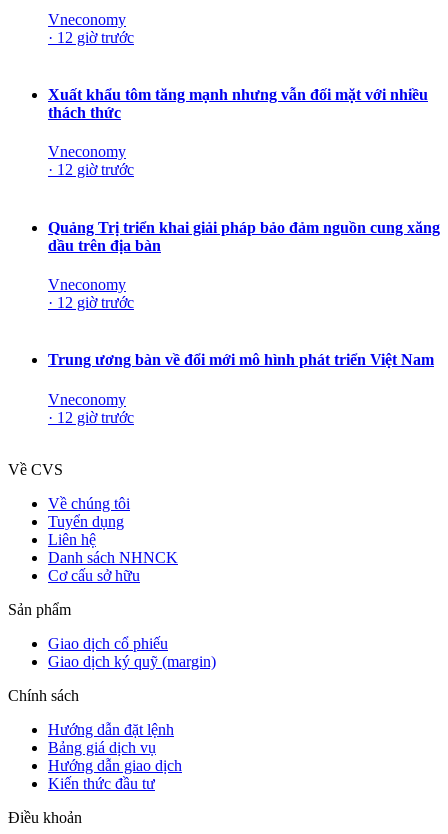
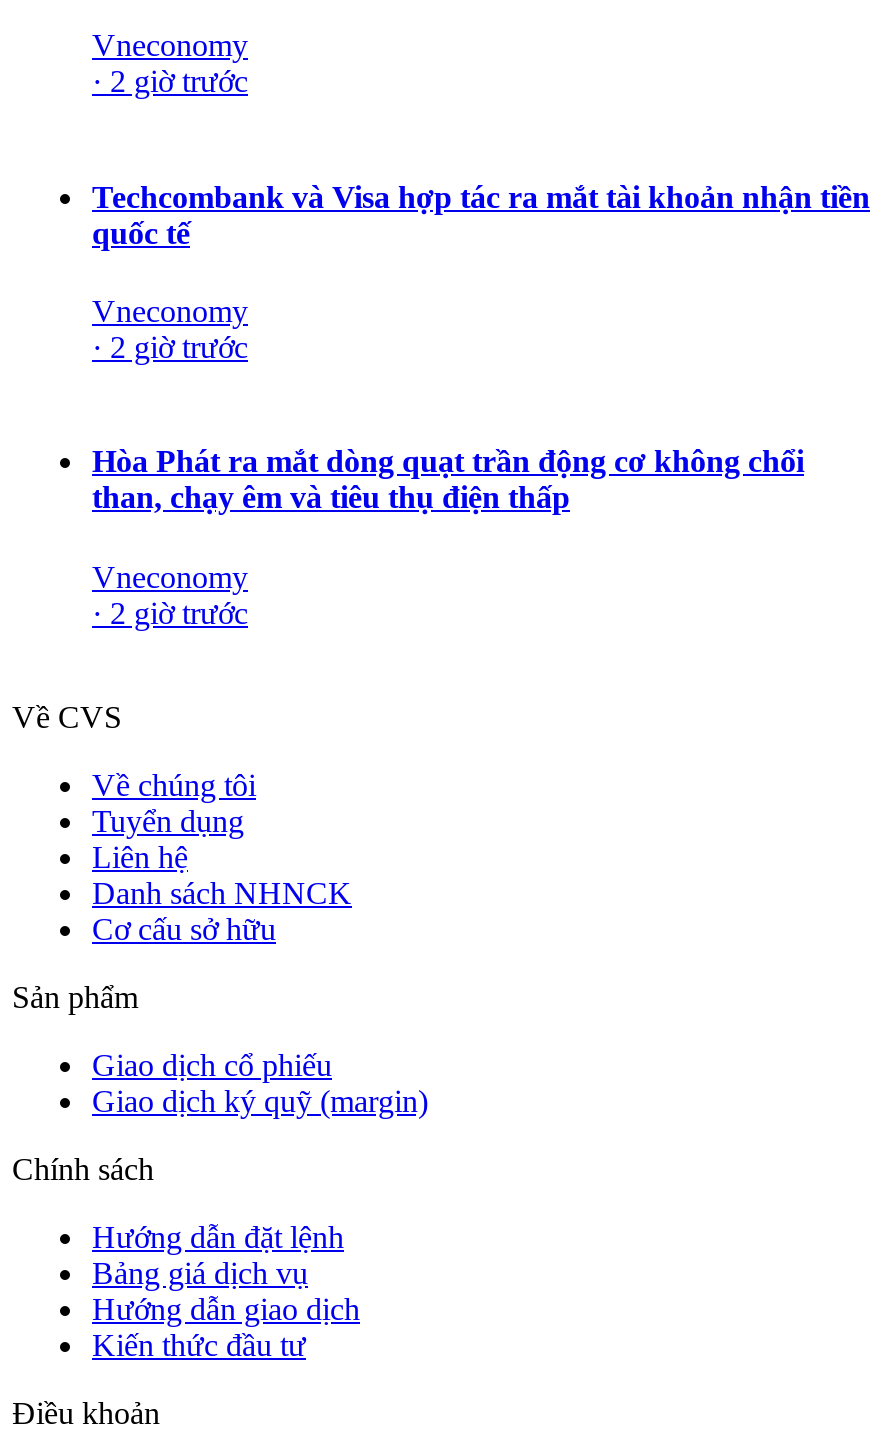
- · 12 giờ trước
+ · 2 giờ trước

- Xuất khẩu tôm tăng mạnh nhưng vẫn đối mặt với nhiều
- thách thức
+ Techcombank và Visa hợp tác ra mắt tài khoản nhận tiền
+ quốc tế

- · 12 giờ trước
+ · 2 giờ trước

- Quảng Trị triển khai giải pháp bảo đảm nguồn cung xăng
- dầu trên địa bàn
+ Hòa Phát ra mắt dòng quạt trần động cơ không chổi
+ than, chạy êm và tiêu thụ điện thấp

- · 12 giờ trước
- Trung ương bàn về đổi mới mô hình phát triển Việt Nam
- Vneconomy
- · 12 giờ trước
+ · 2 giờ trước
